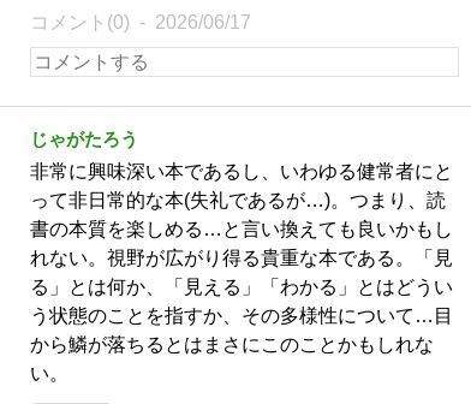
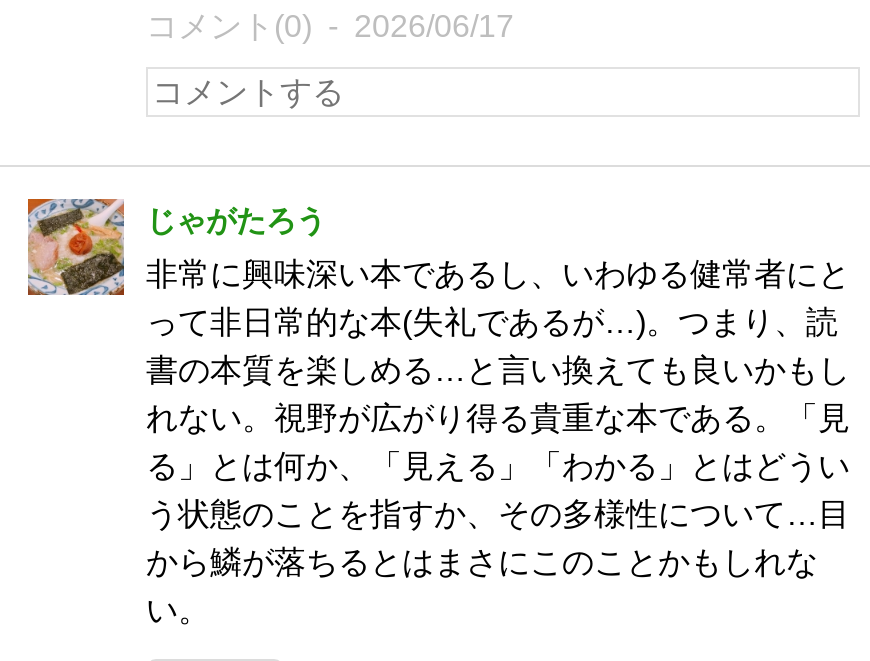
+ [image]
